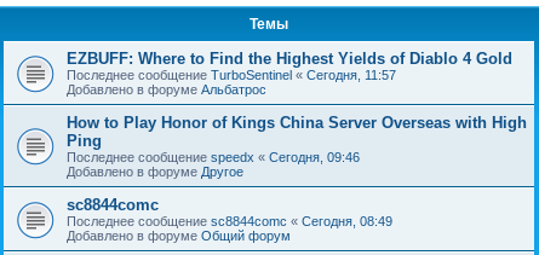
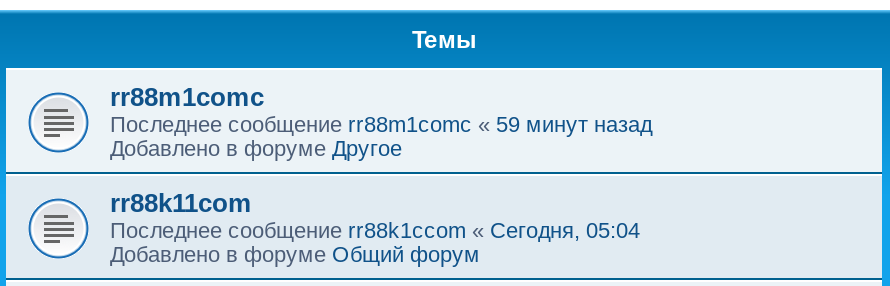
- EZBUFF: Where to Find the Highest Yields of Diablo 4 Gold
- Последнее сообщение TurboSentinel«Сегодня, 11:57
- Добавлено в форуме Альбатрос
- How to Play Honor of Kings China Server Overseas with High
- Ping
- Последнее сообщение speedx «Сегодня, 09:46
+ rr88m1comc
+ Последнее сообщение rr88m1comc «59 минут назад

- sc8844comc
- Последнее сообщение sc8844comc «Сегодня, 08:49
+ rr88k11com
+ Последнее сообщение rr88k1ccom «Сегодня, 05:04
